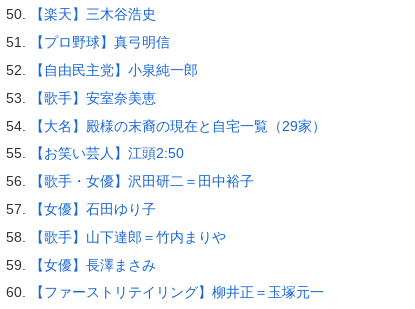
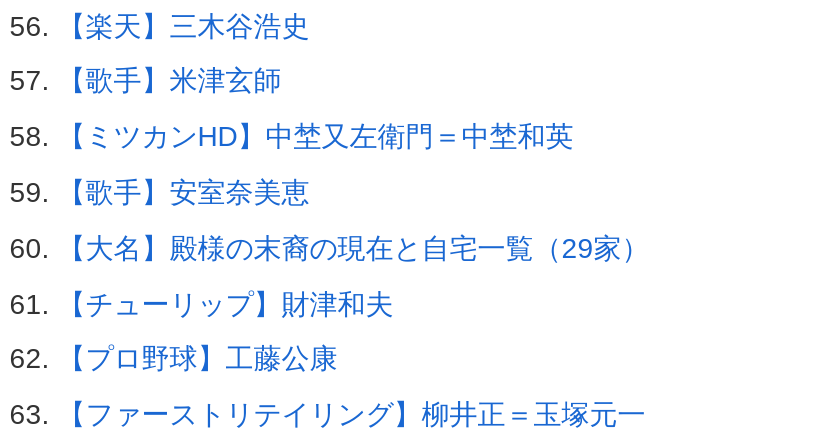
- 【プロ野球】真弓明信
+ 【歌手】米津玄師

- 【自由民主党】小泉純一郎
+ 【ミツカンHD】中埜又左衛門＝中埜和英

- 【お笑い芸人】江頭2:50
- 【歌手・女優】沢田研二＝田中裕子
- 【女優】石田ゆり子
- 【歌手】山下達郎＝竹内まりや
- 【女優】長澤まさみ
+ 【チューリップ】財津和夫
+ 【プロ野球】工藤公康
